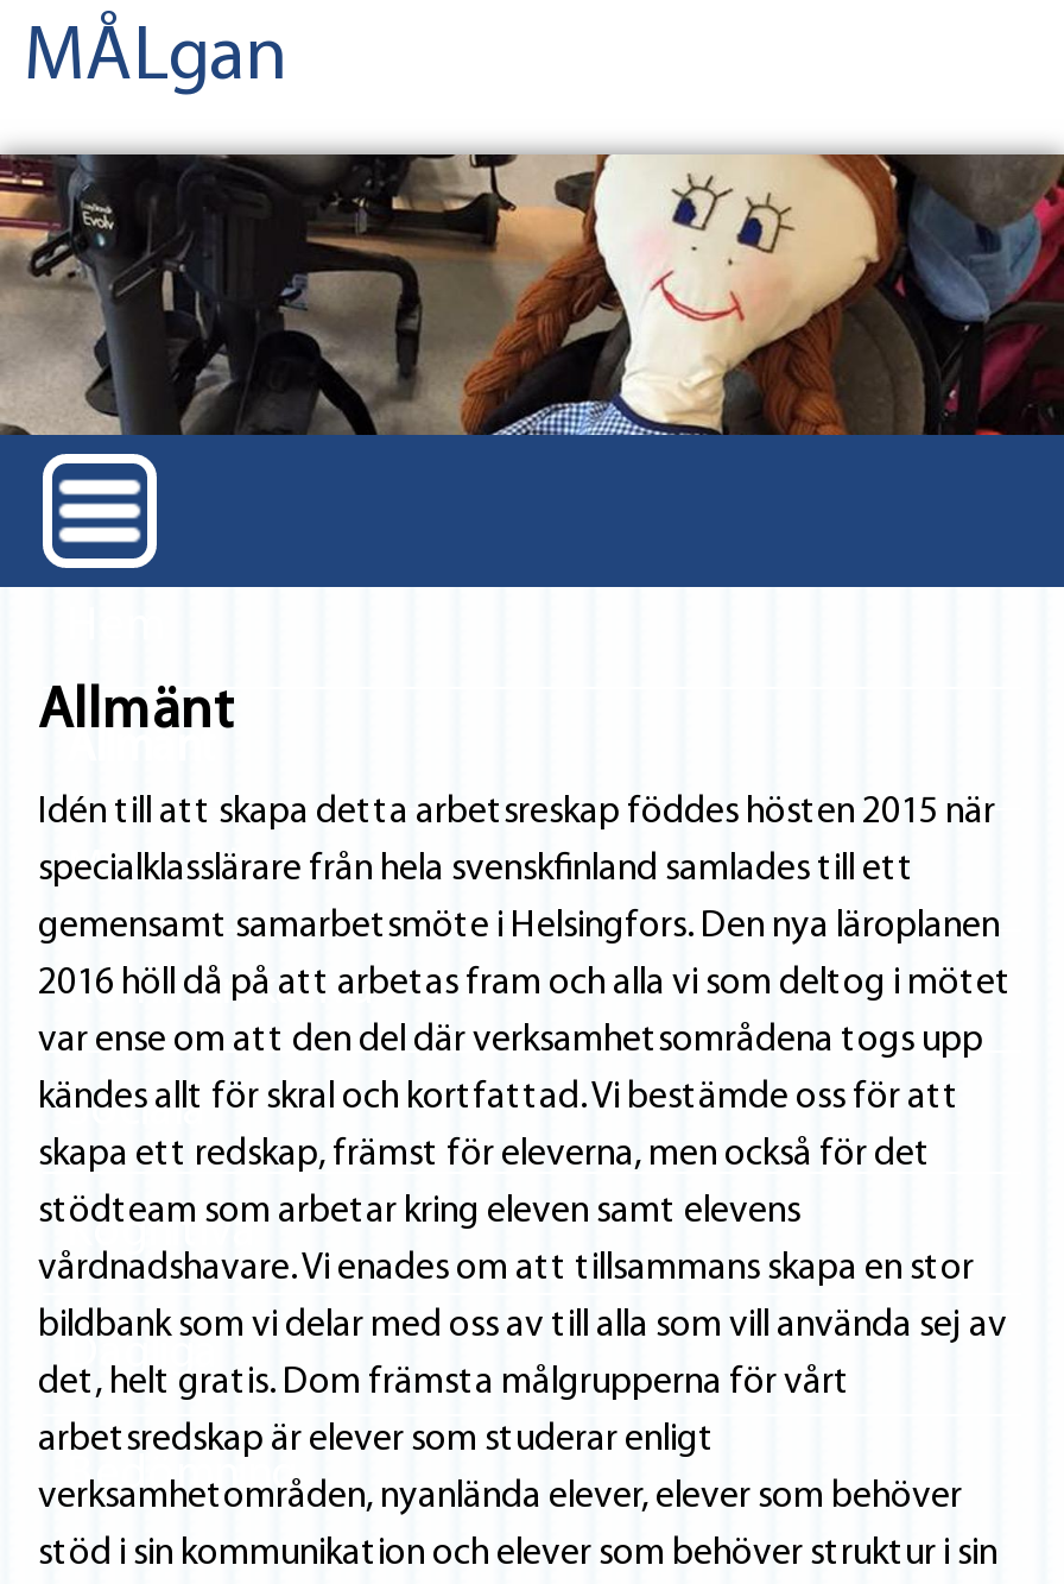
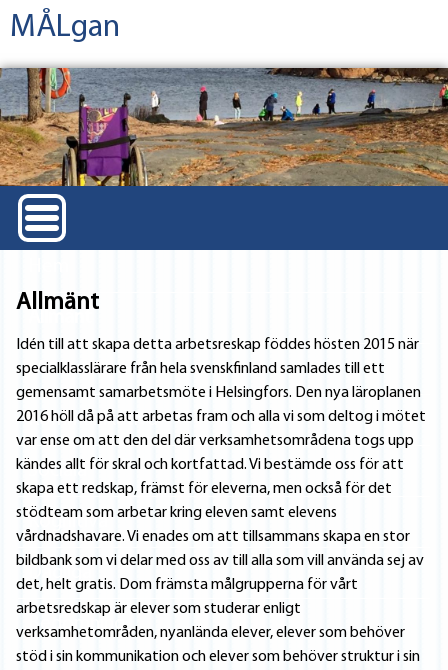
- [image]
+ [image]
